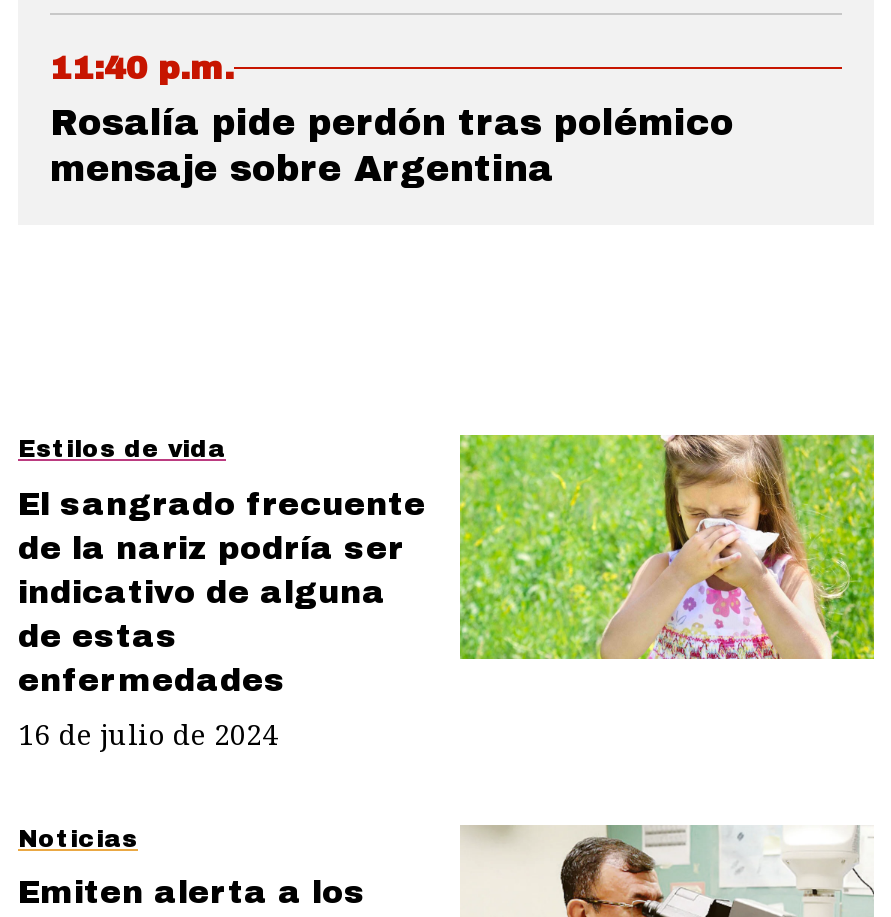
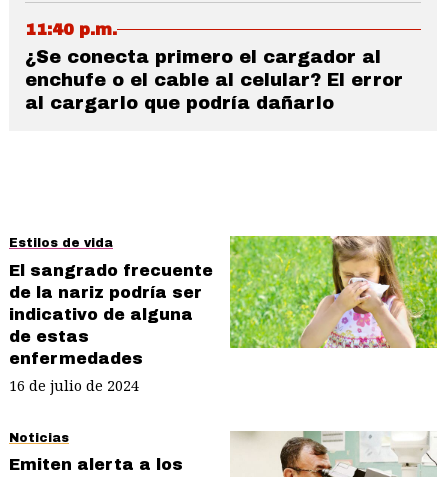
- Rosalía pide perdón tras polémico
- mensaje sobre Argentina
+ ¿Se conecta primero el cargador al
+ enchufe o el cable al celular? El error
+ al cargarlo que podría dañarlo
